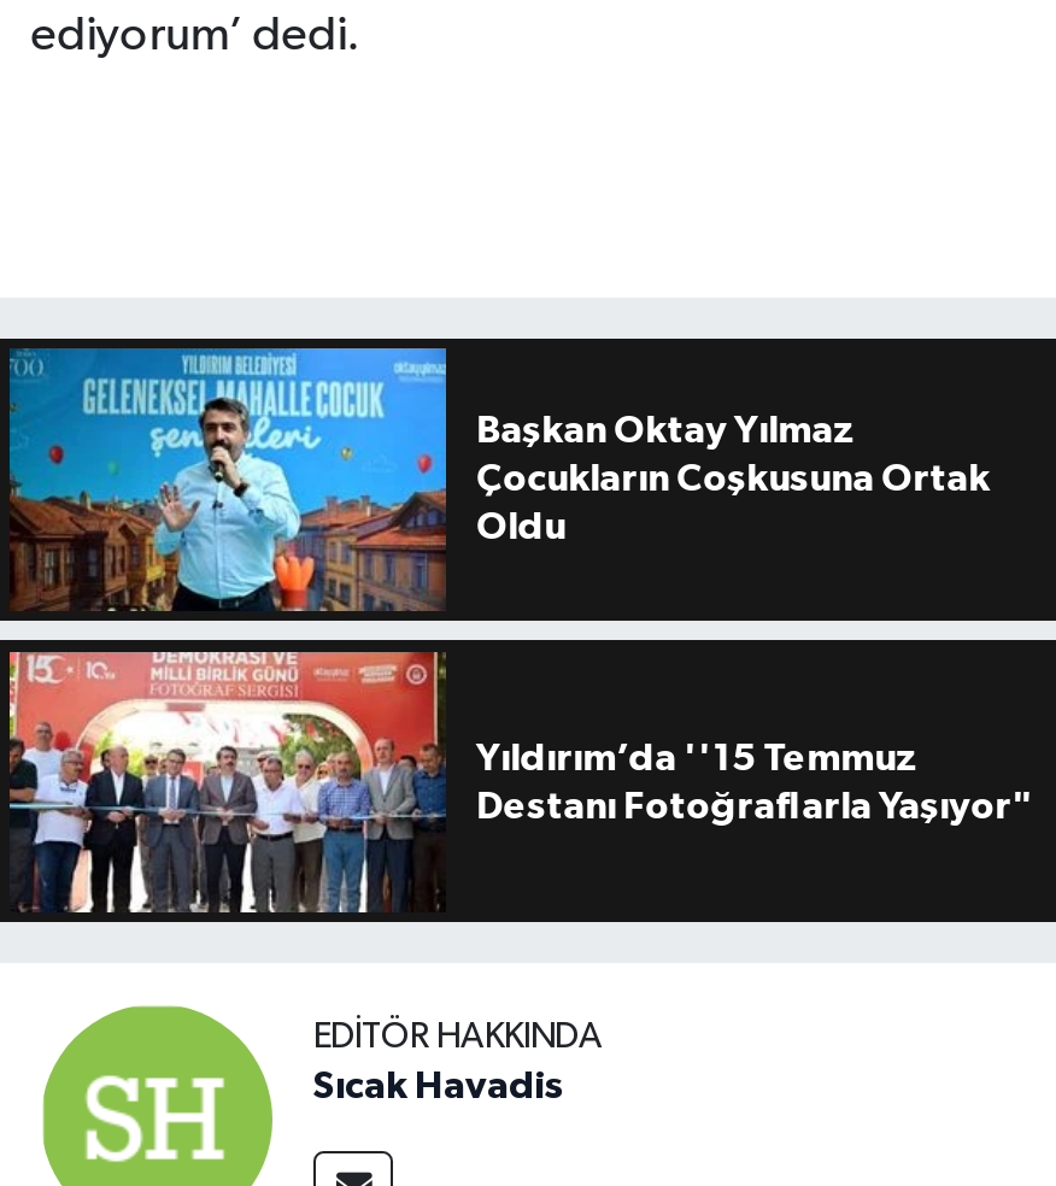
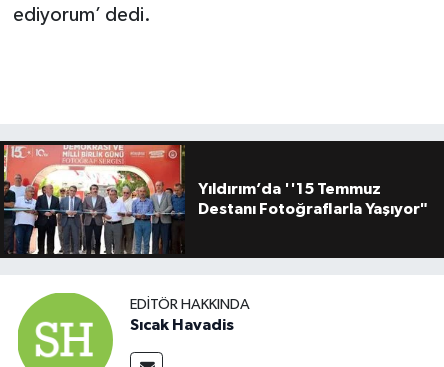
- [image]
- Başkan Oktay Yılmaz
- Çocukların Coşkusuna Ortak
- Oldu
